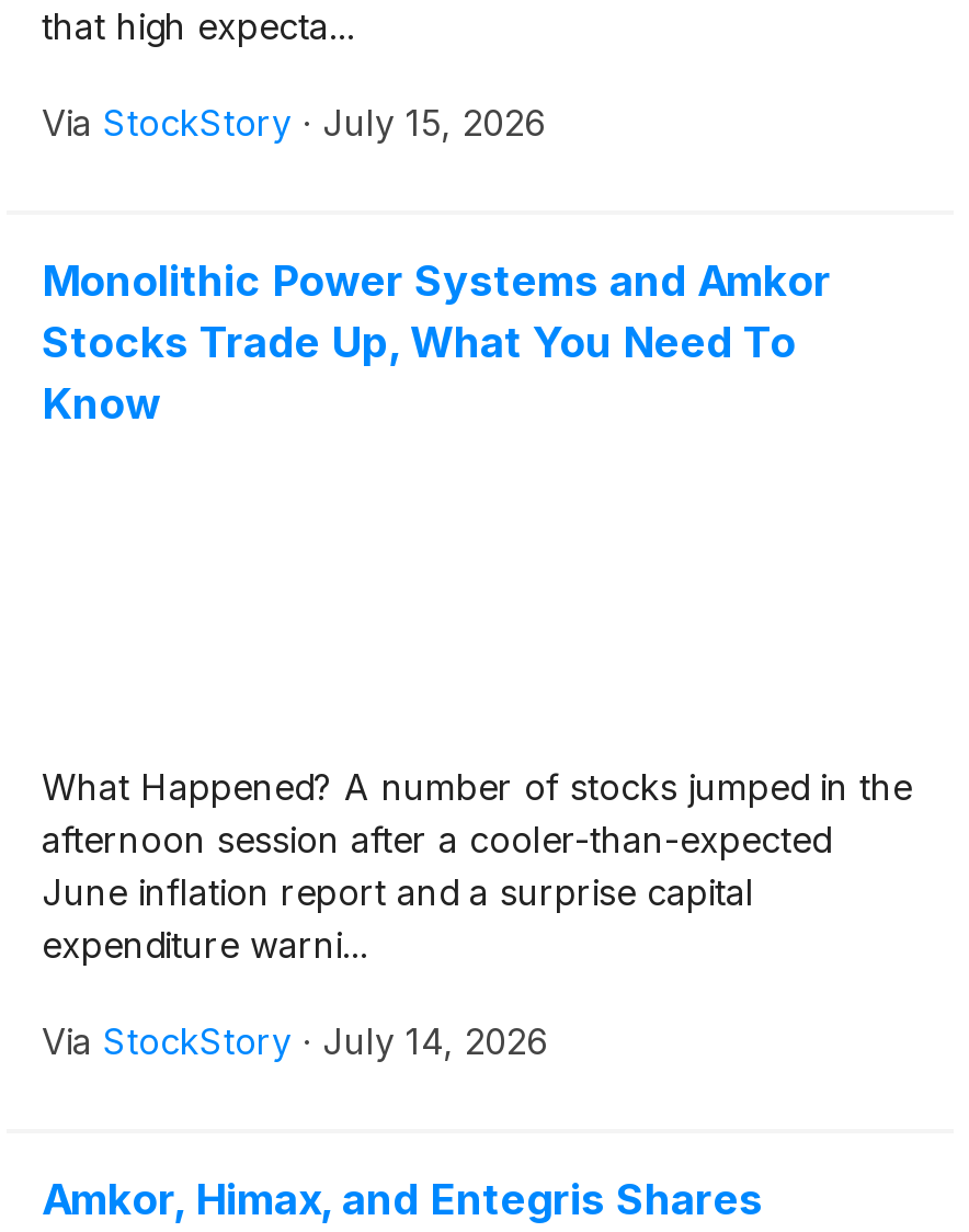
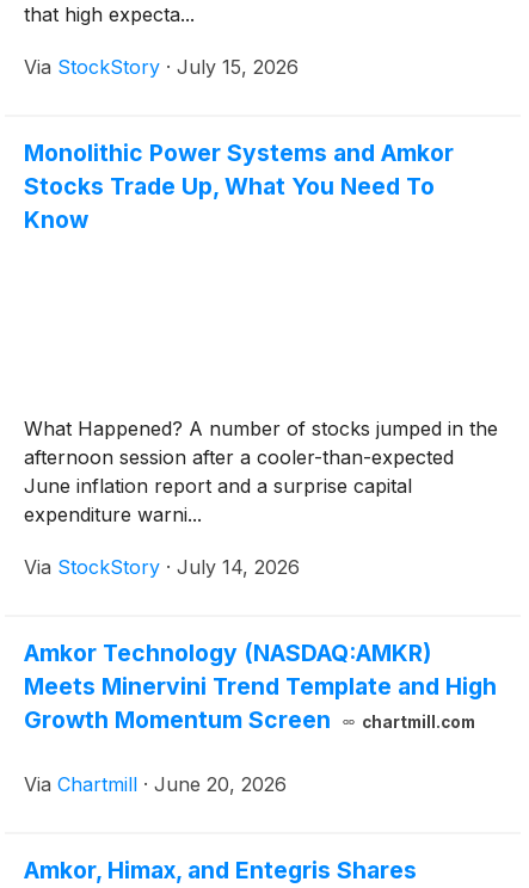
+ Amkor Technology (NASDAQ:AMKR)
+ Meets Minervini Trend Template and High
+ Growth Momentum Screen
+ chartmill.com
+ Via Chartmill · June 20, 2026
